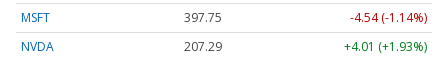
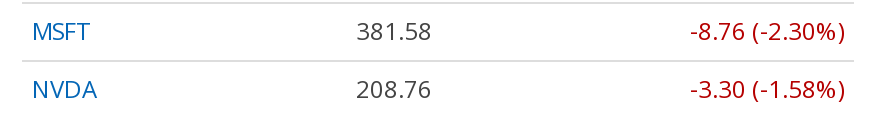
- 397.75
+ 381.58

- -4.54 (-1.14%)
+ -8.76 (-2.30%)

- 207.29
+ 208.76

- +4.01 (+1.93%)
+ -3.30 (-1.58%)
